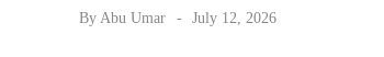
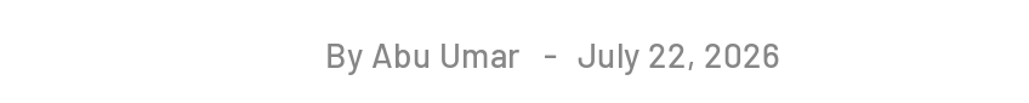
- By Abu Umar July 12, 2026
+ By Abu Umar July 22, 2026
